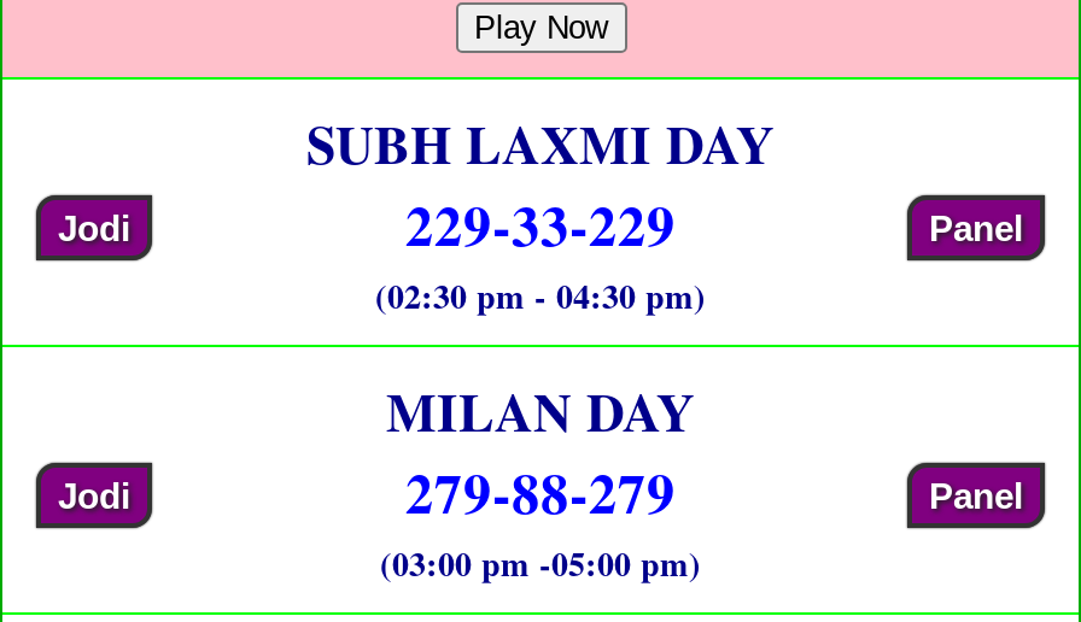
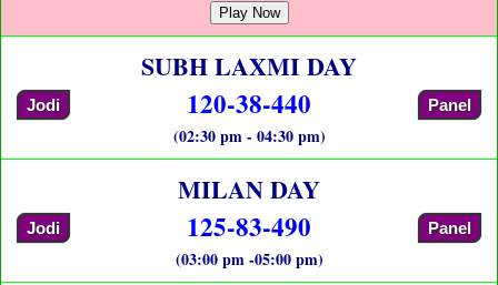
- 229-33-229
+ 120-38-440

- 279-88-279
+ 125-83-490
